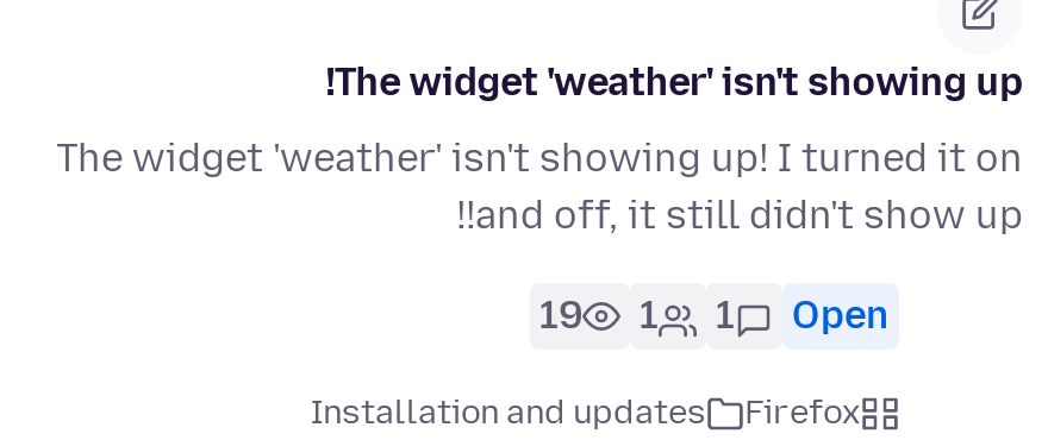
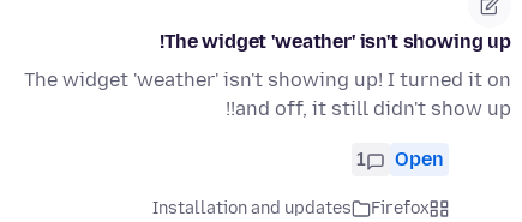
- 1
- 19
